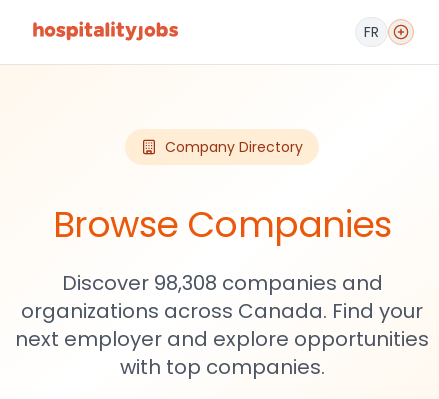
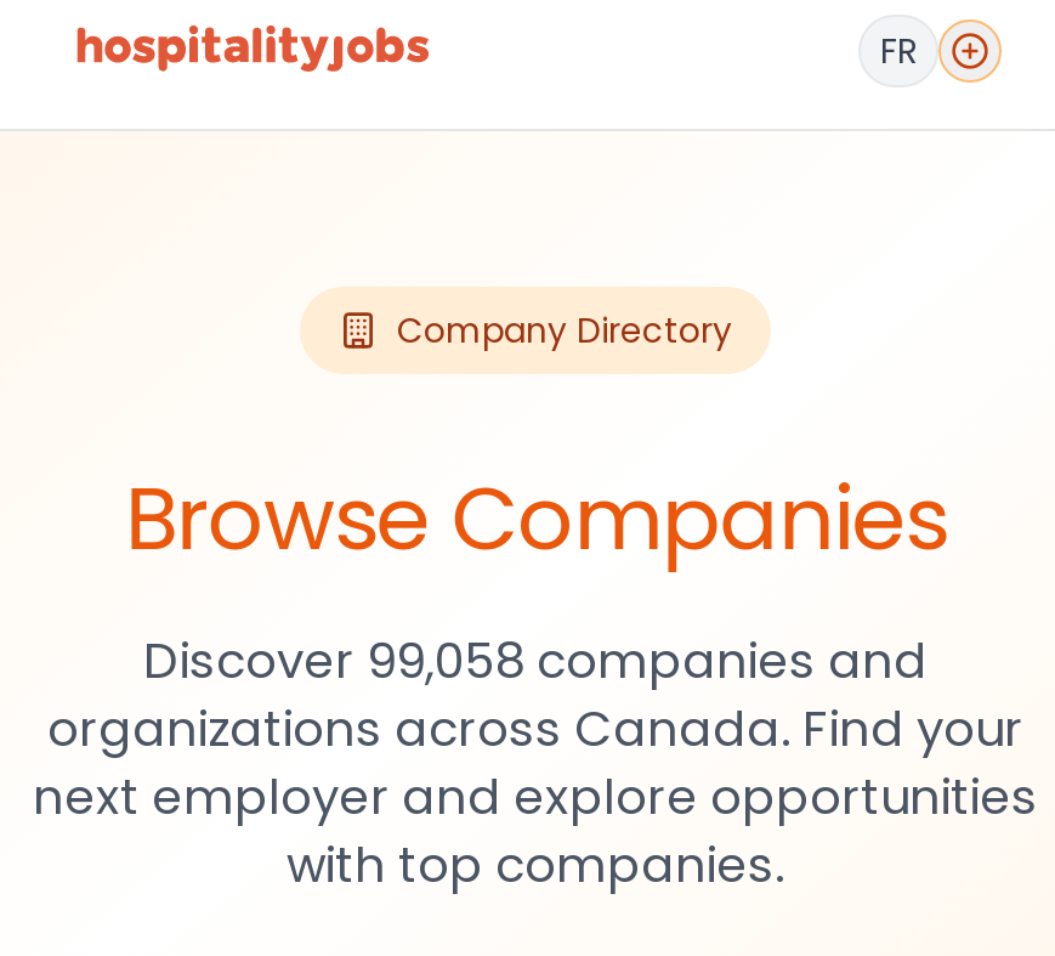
- Discover 98,308 companies and
+ Discover 99,058 companies and
